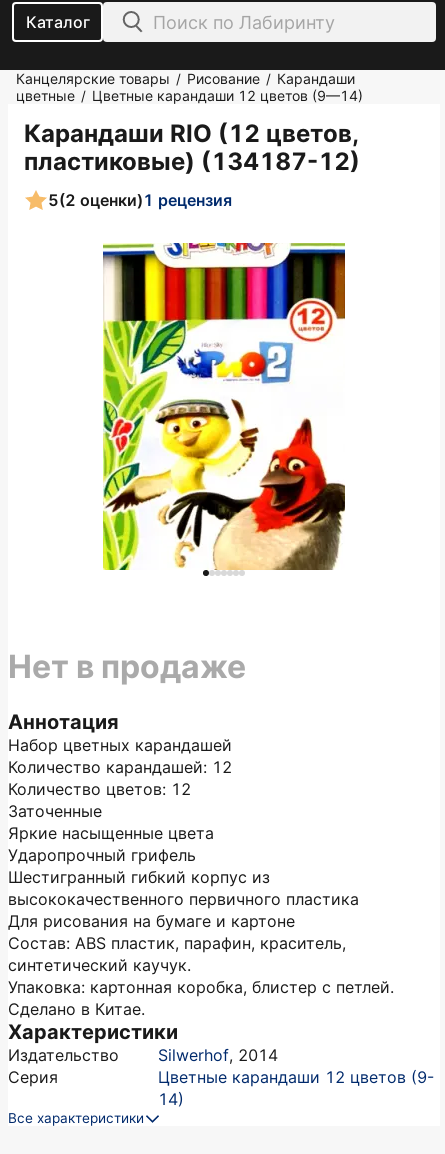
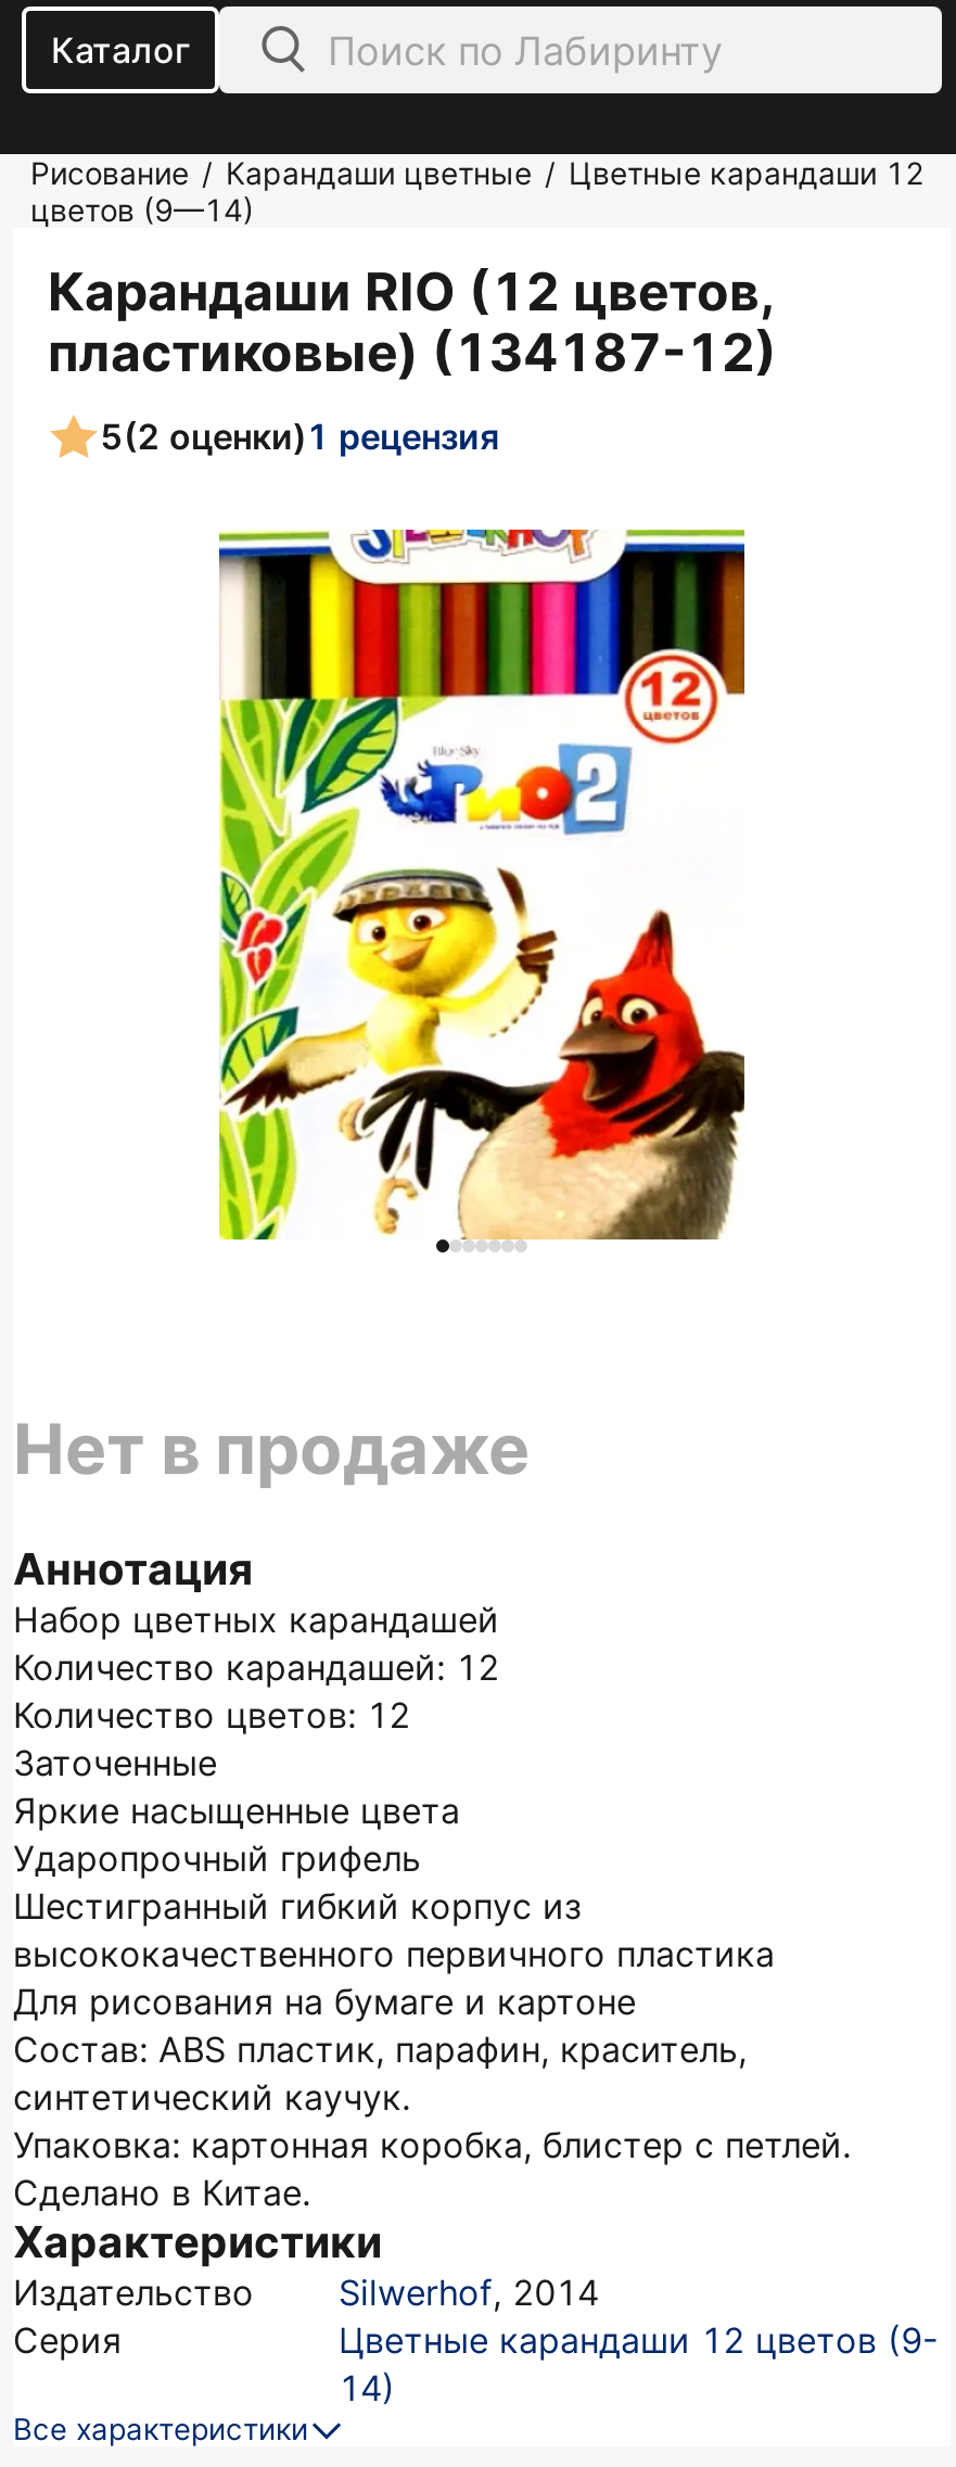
- Канцелярские товары / Рисование / Карандаши
- цветные / Цветные карандаши 12 цветов (9—14)
+ Рисование / Карандаши цветные / Цветные карандаши 12
+ цветов (9—14)
